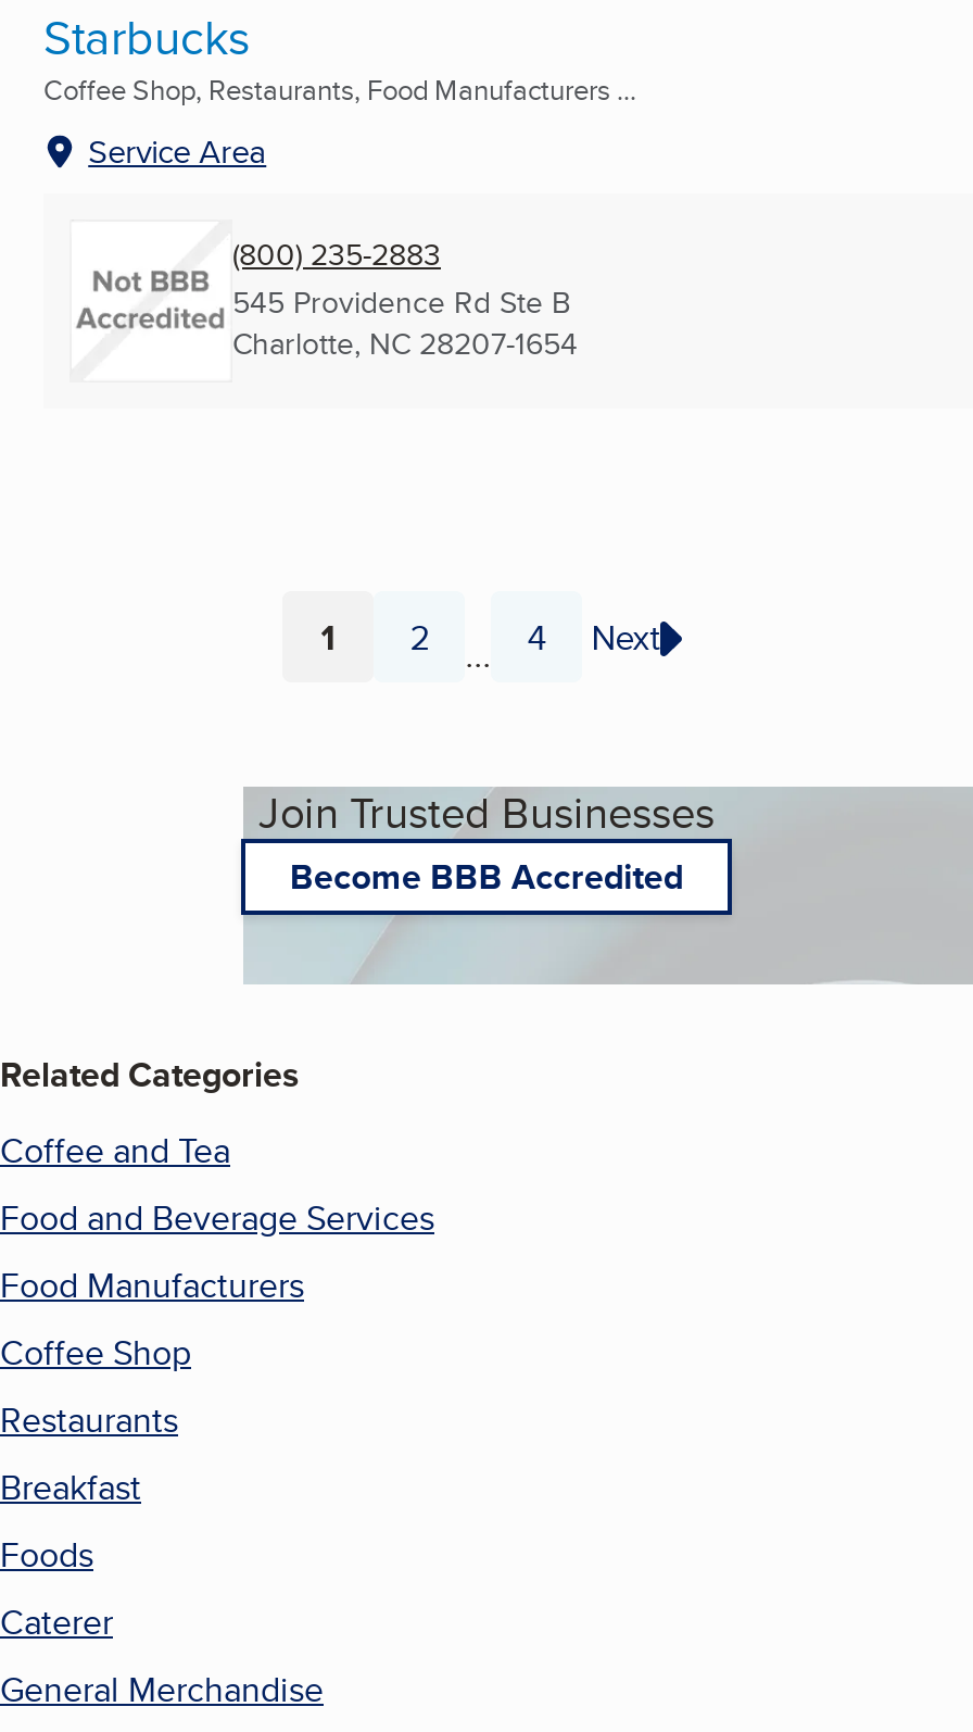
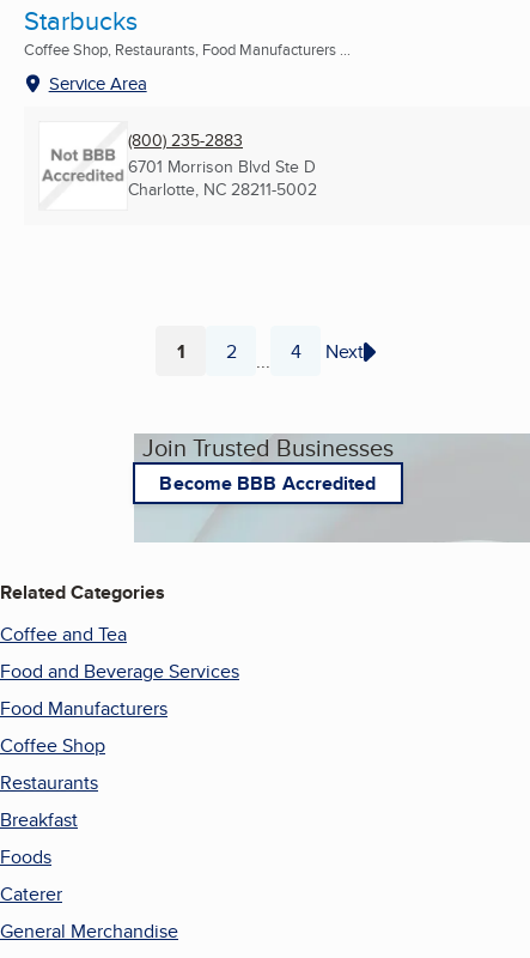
- 545 Providence Rd Ste B
+ 6701 Morrison Blvd Ste D

- Charlotte, NC 28207-1654
+ Charlotte, NC 28211-5002
